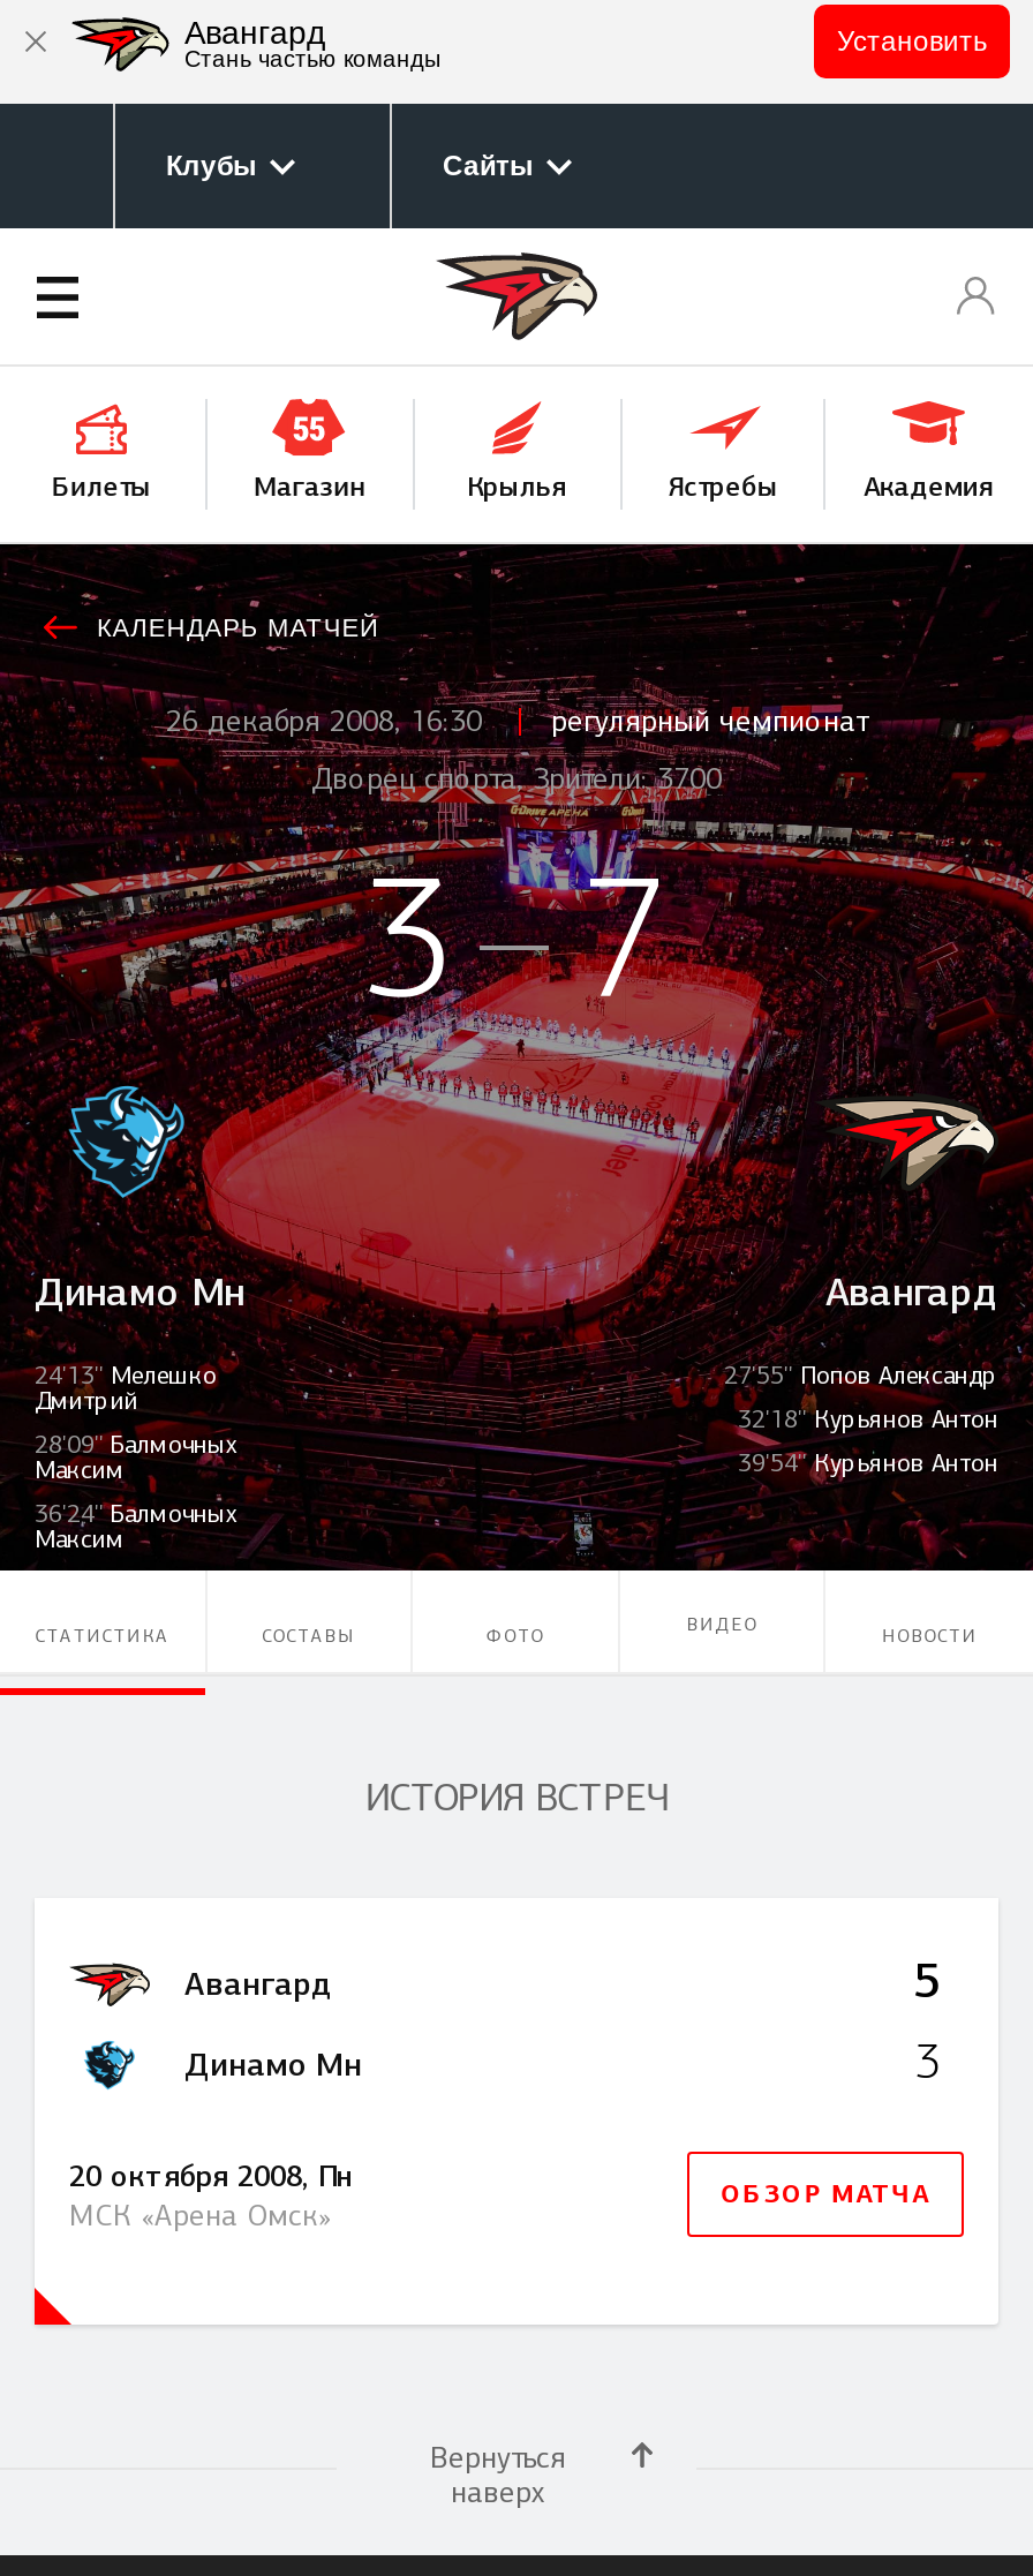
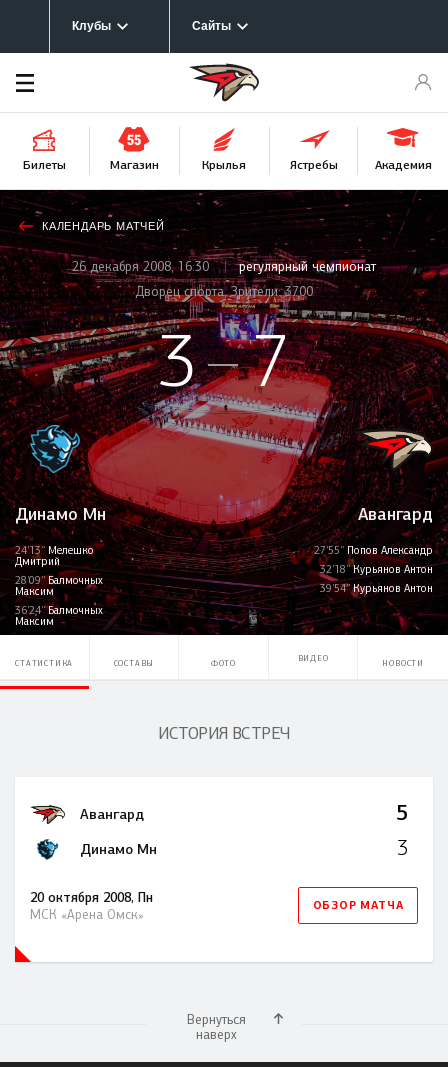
- Авангард
- Стань частью команды

- Установить
